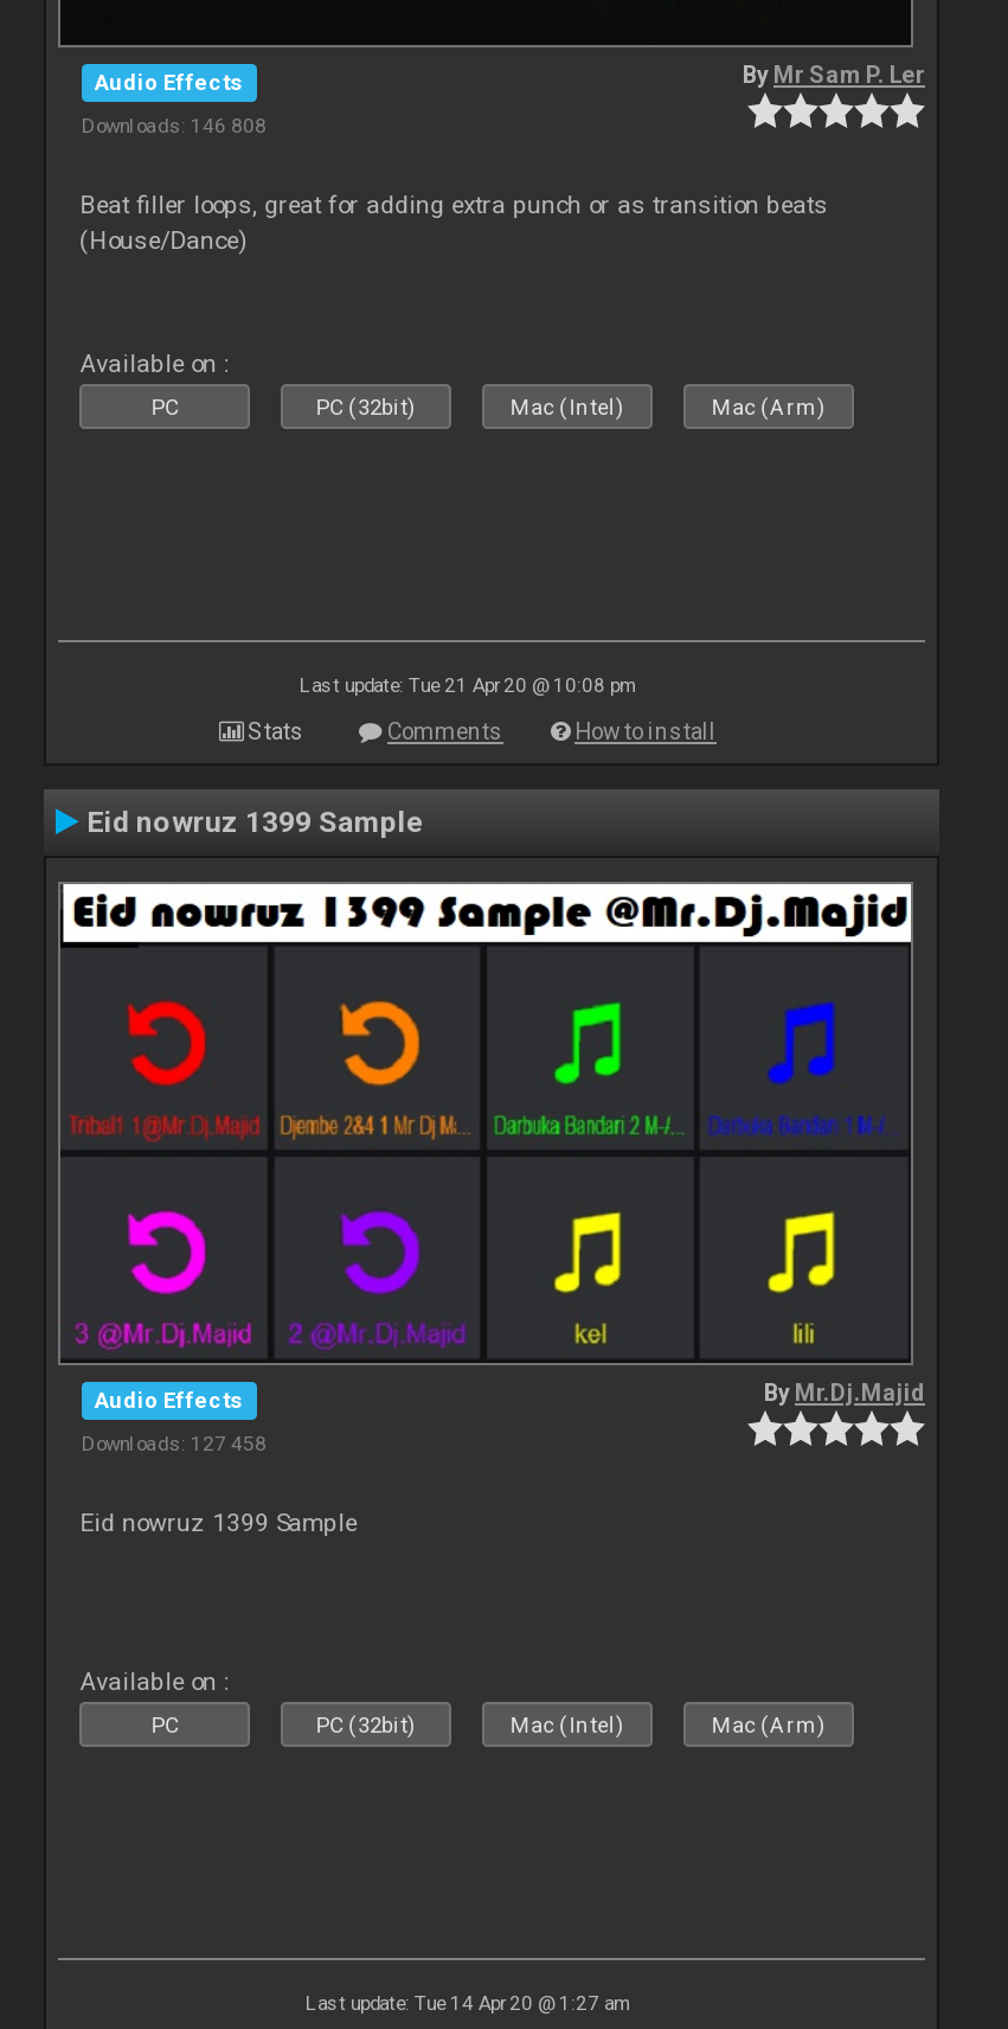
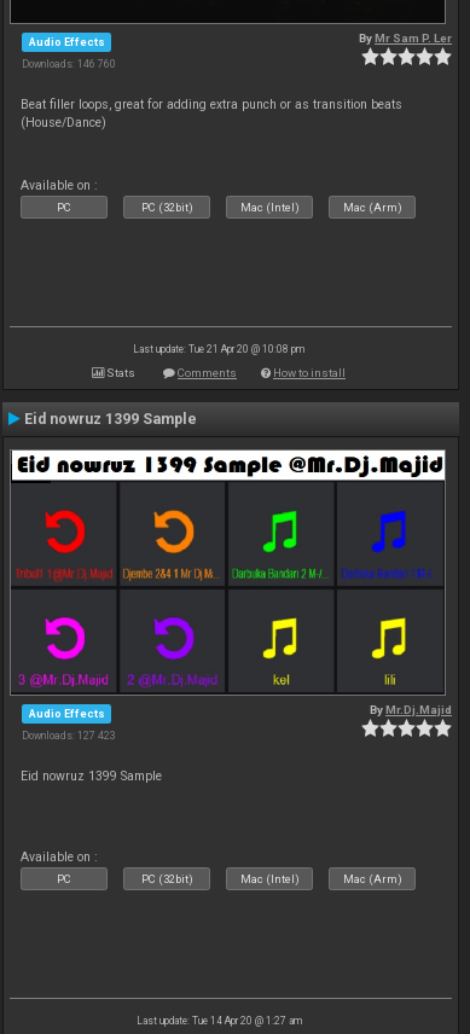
- Downloads: 146 808
+ Downloads: 146 760

- Downloads: 127 458
+ Downloads: 127 423
